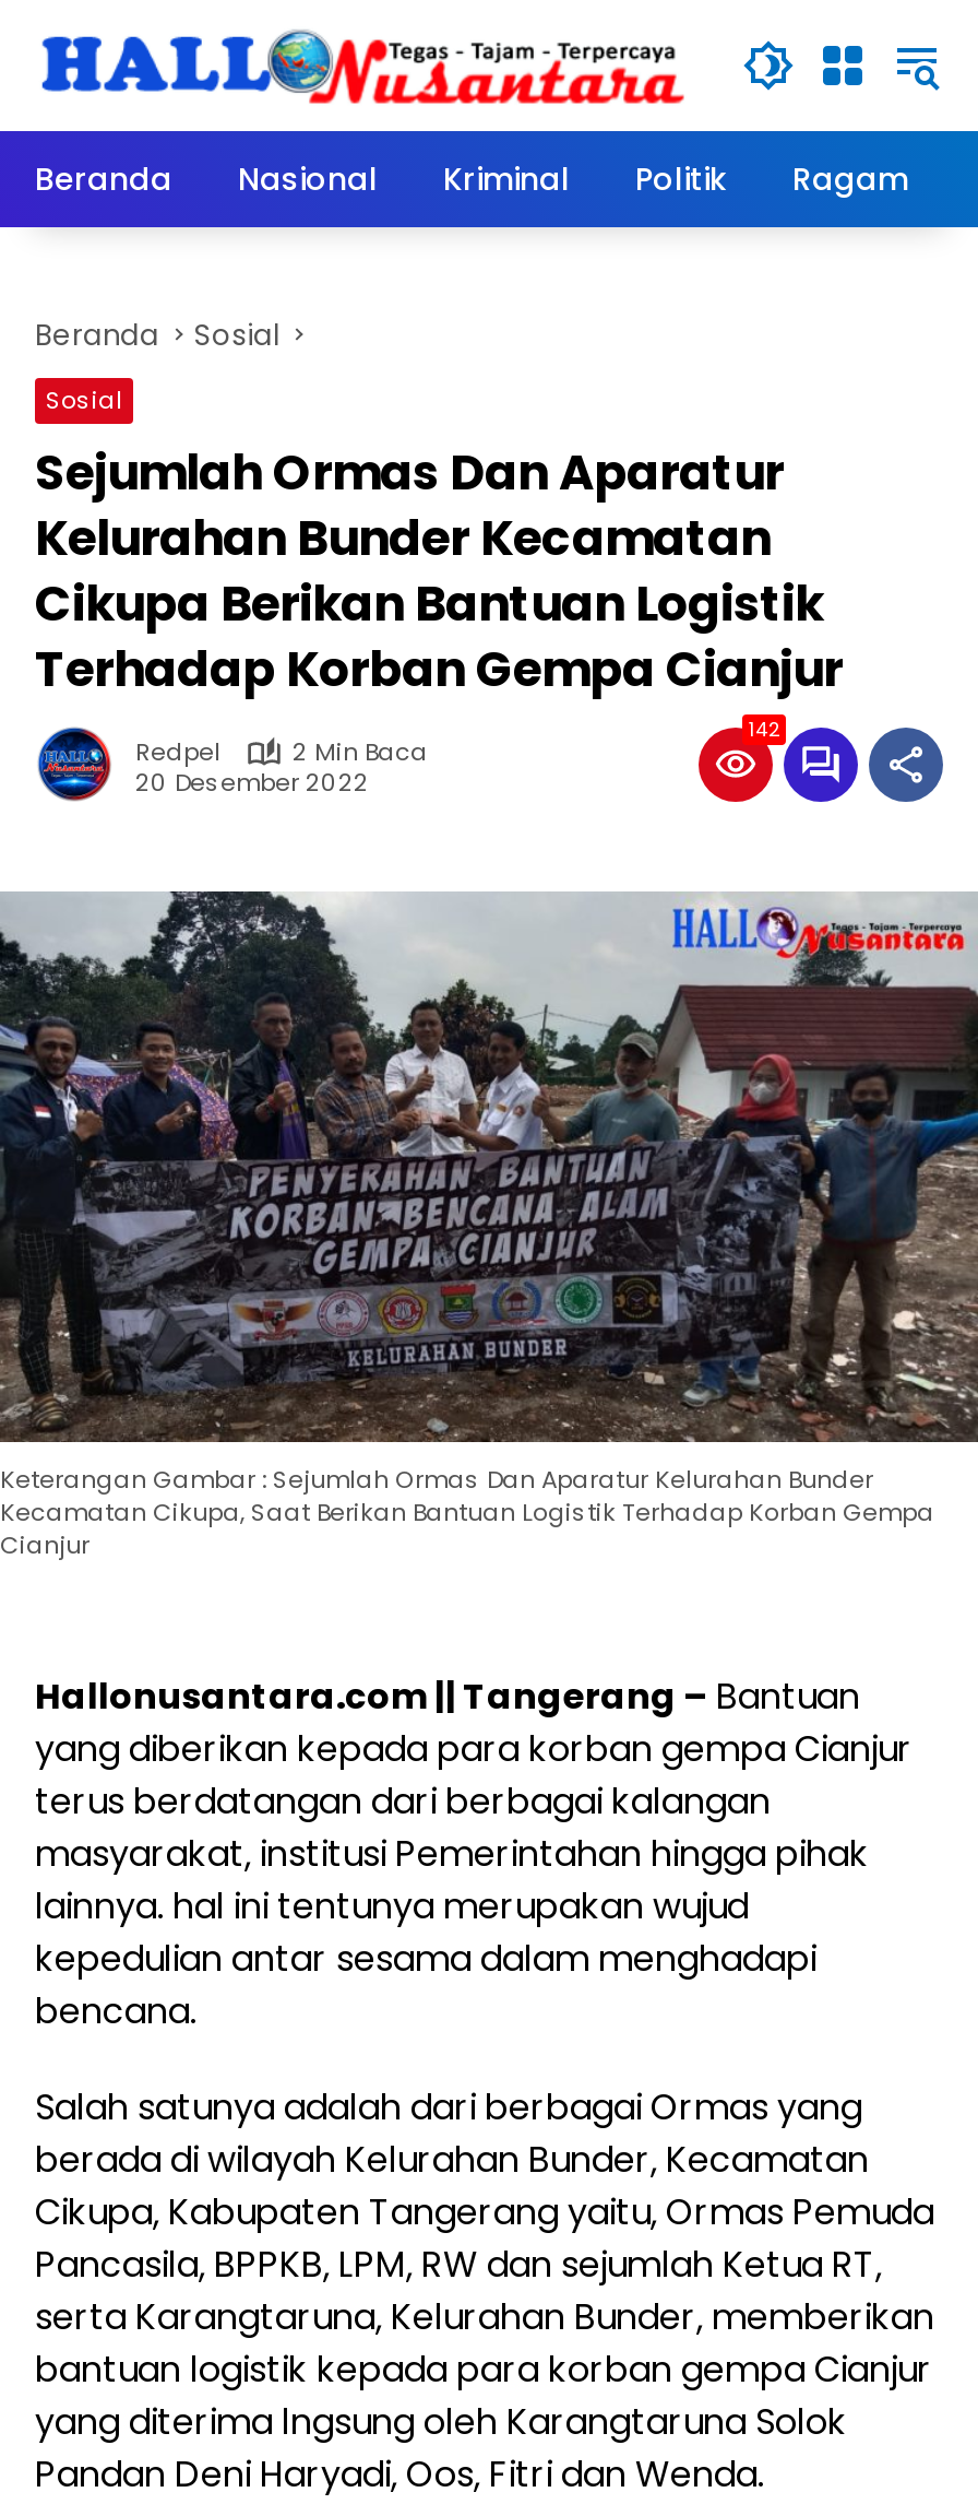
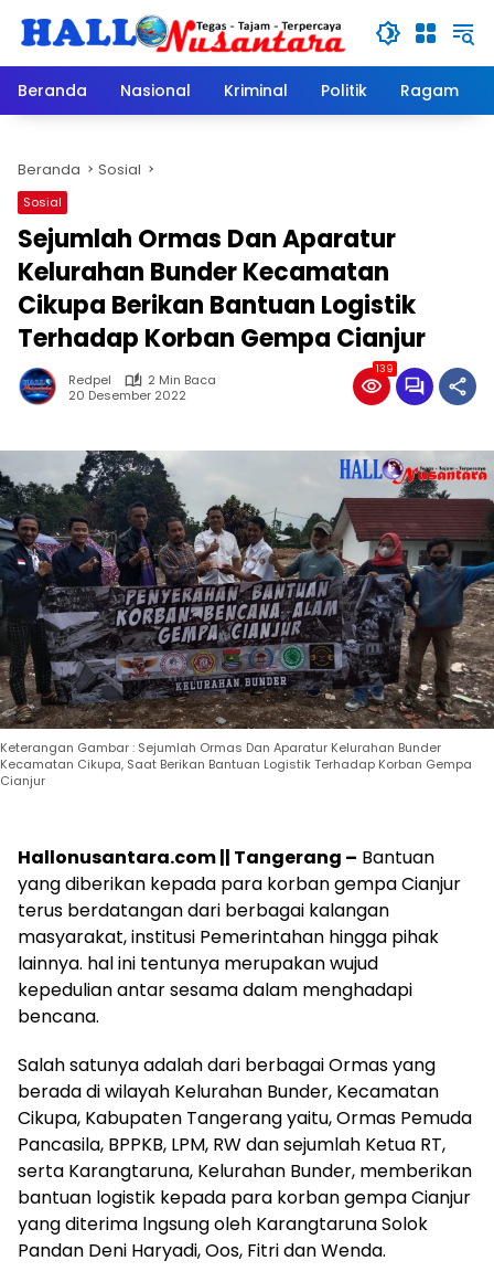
- 142
+ 139
